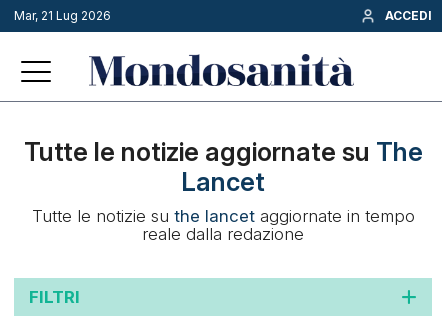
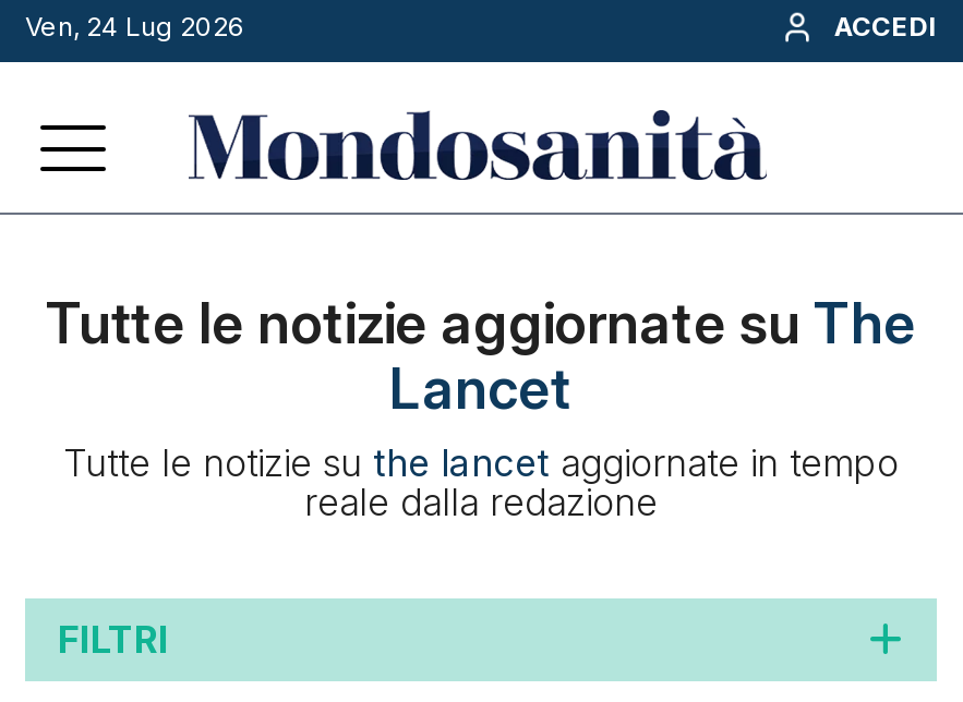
- Mar, 21 Lug 2026
+ Ven, 24 Lug 2026
